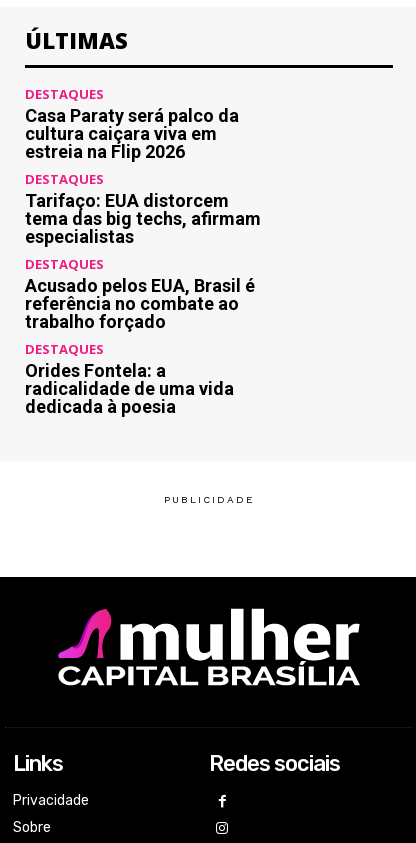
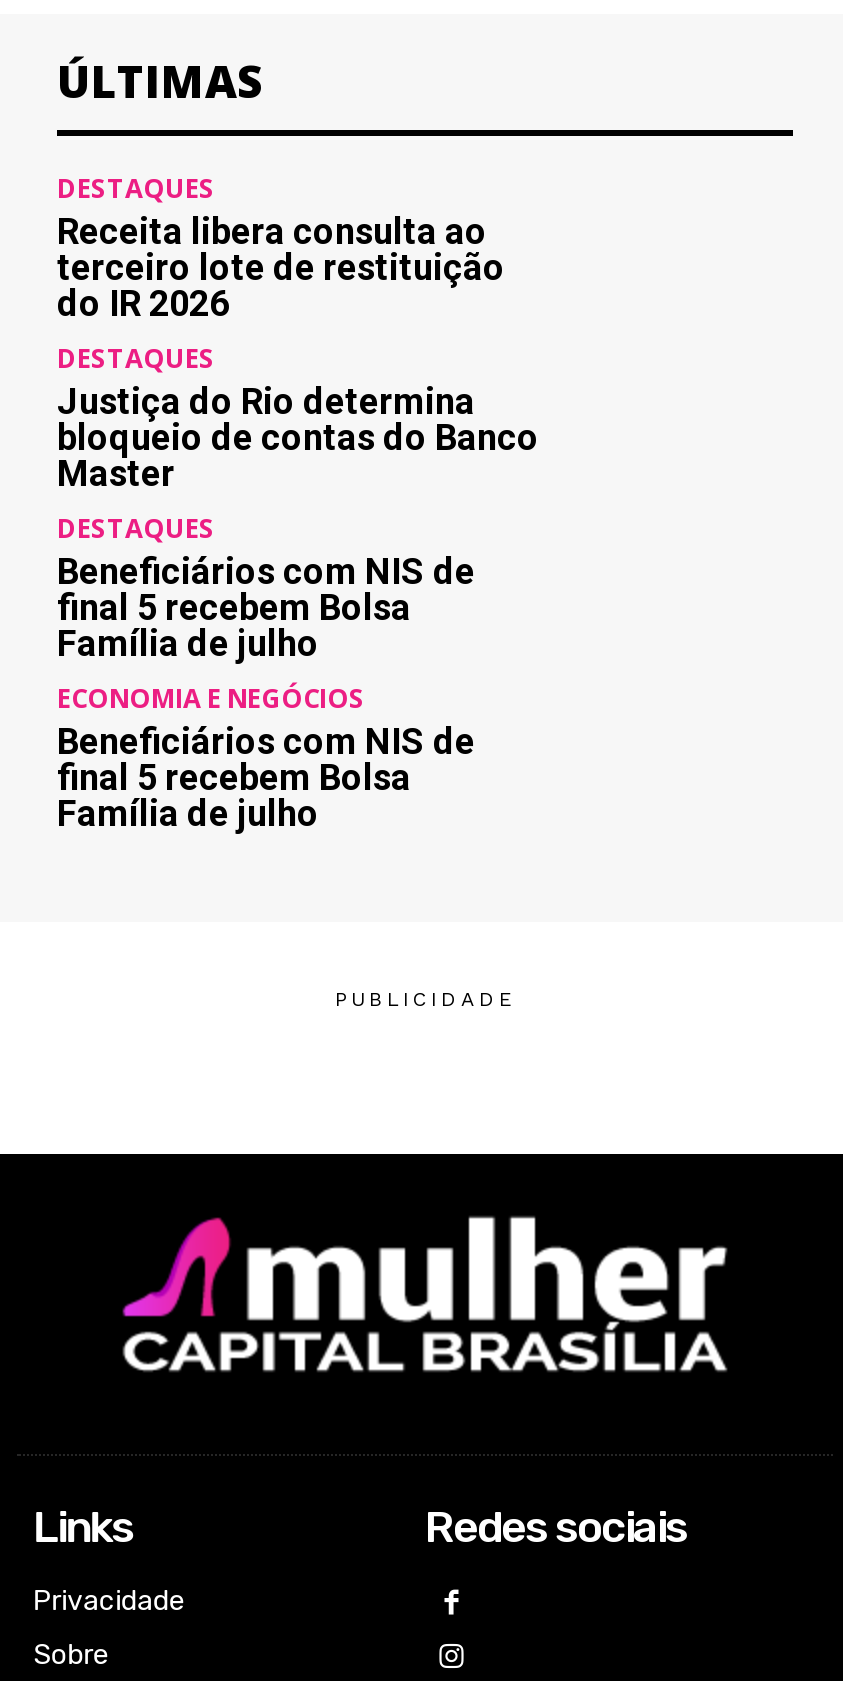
- Casa Paraty será palco da
- cultura caiçara viva em
- estreia na Flip 2026
+ Receita libera consulta ao
+ terceiro lote de restituição
+ do IR 2026

- Tarifaço: EUA distorcem
- tema das big techs, afirmam
- especialistas
+ Justiça do Rio determina
+ bloqueio de contas do Banco
+ Master

- Acusado pelos EUA, Brasil é
- referência no combate ao
- trabalho forçado
- DESTAQUES
- Orides Fontela: a
- radicalidade de uma vida
- dedicada à poesia
+ Beneficiários com NIS de
+ final 5 recebem Bolsa
+ Família de julho
+ ECONOMIA E NEGÓCIOS
+ Beneficiários com NIS de
+ final 5 recebem Bolsa
+ Família de julho
